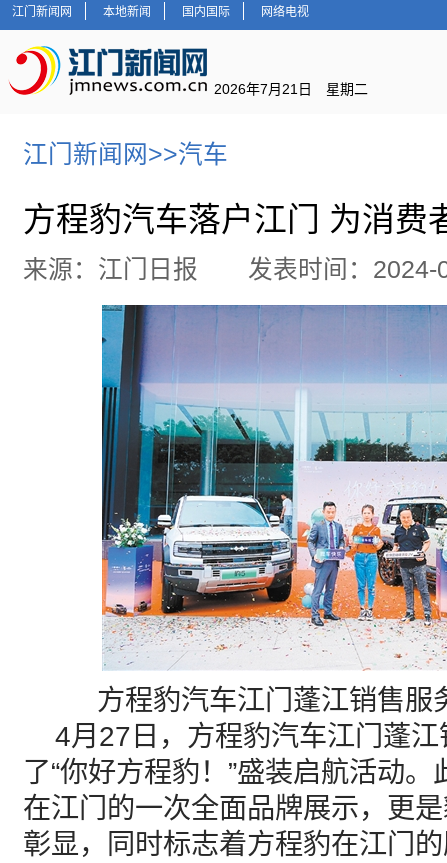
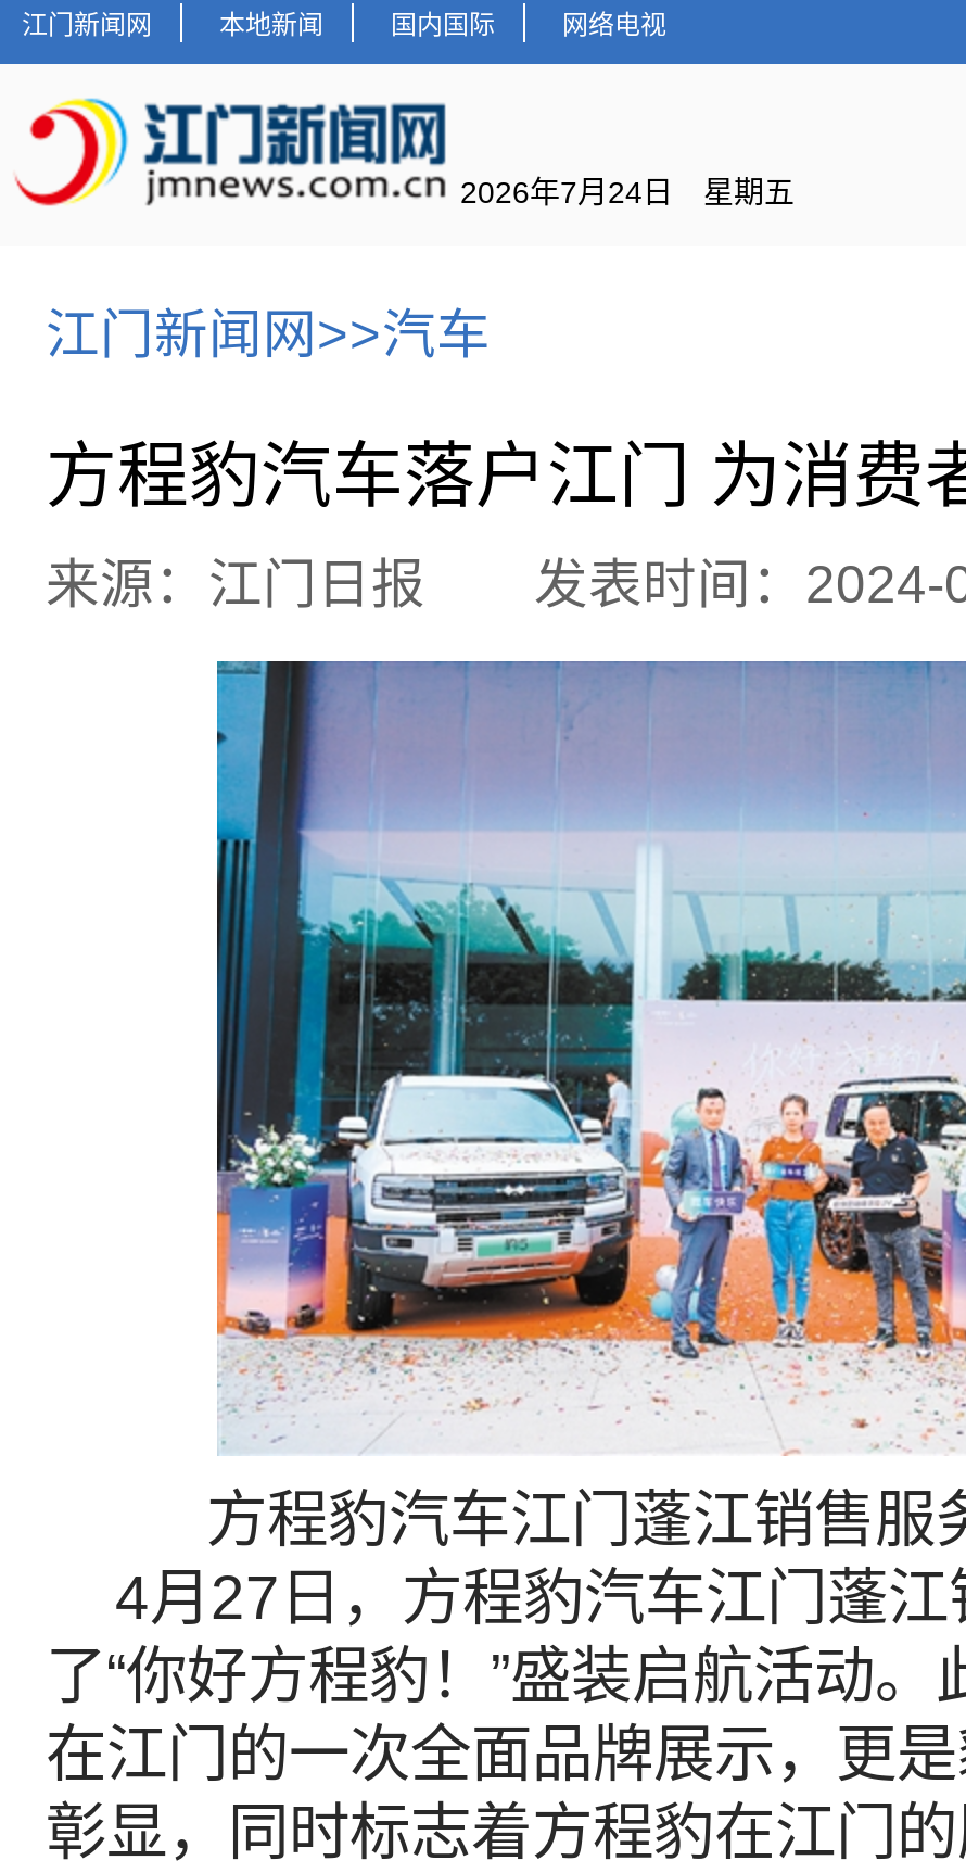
- 2026年7月21日 星期二
+ 2026年7月24日 星期五
